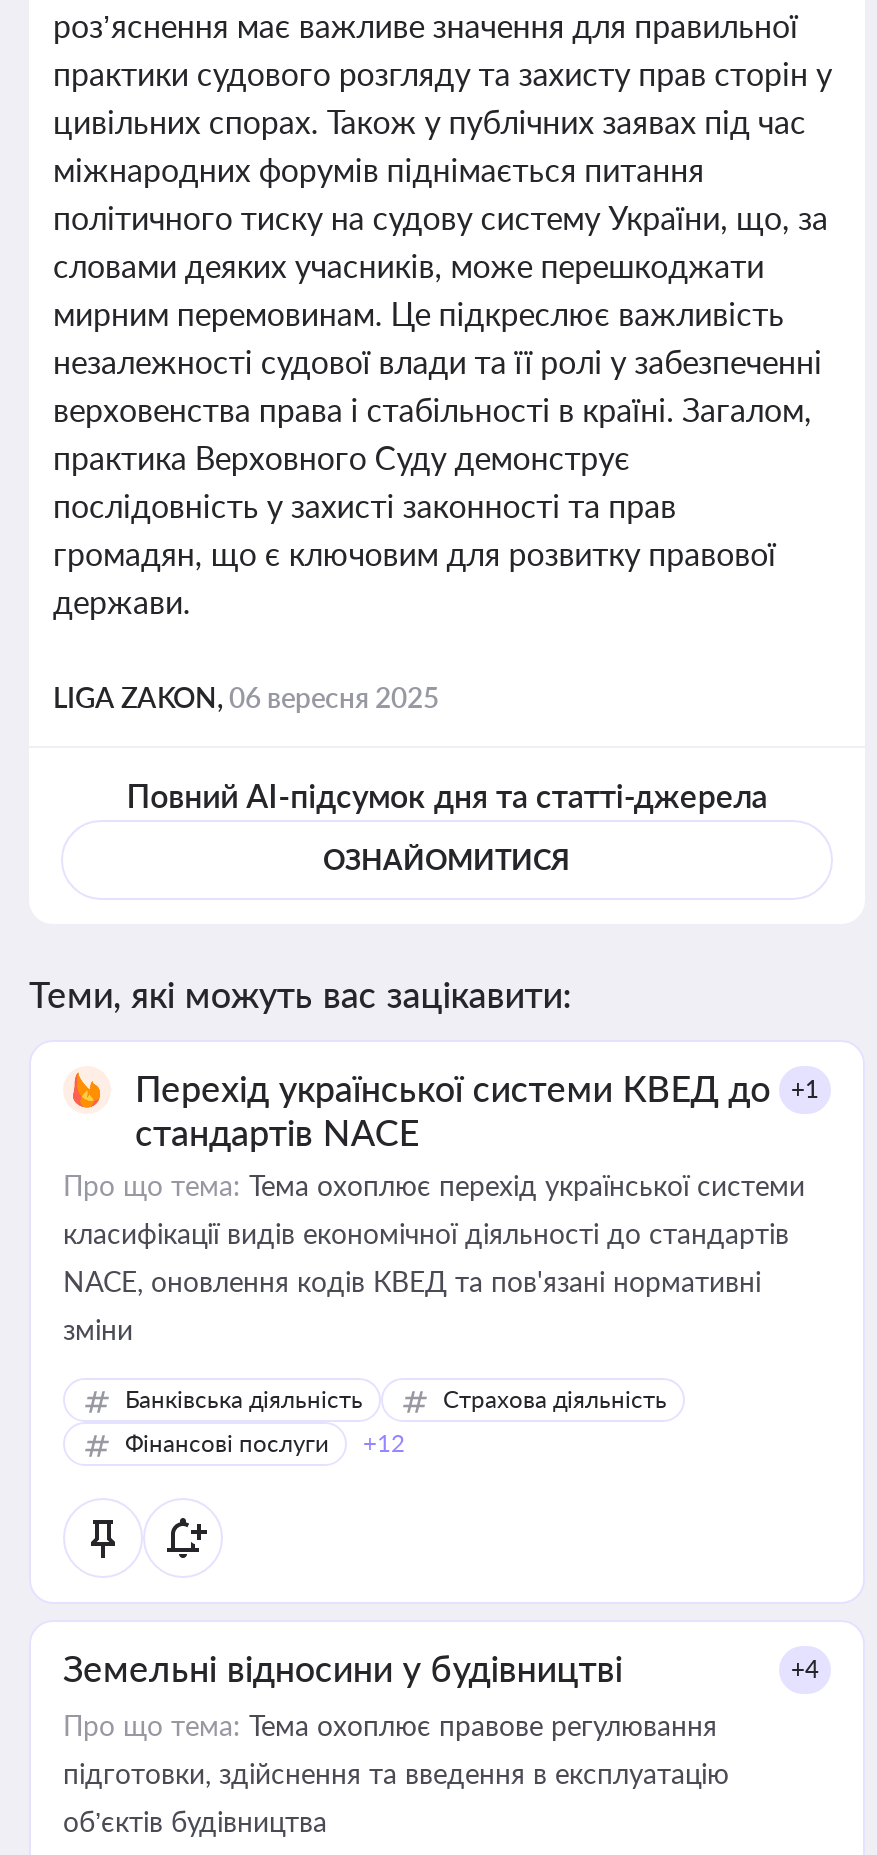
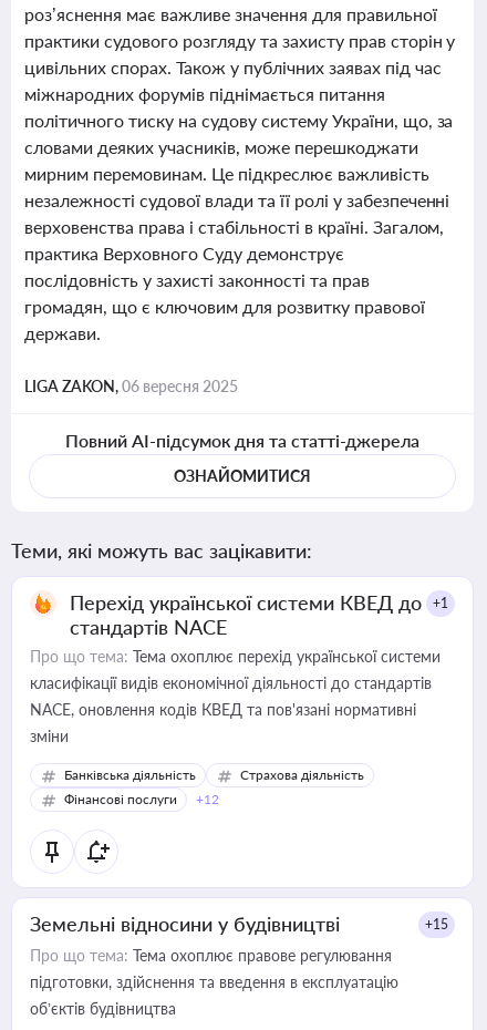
- +4
+ +15
